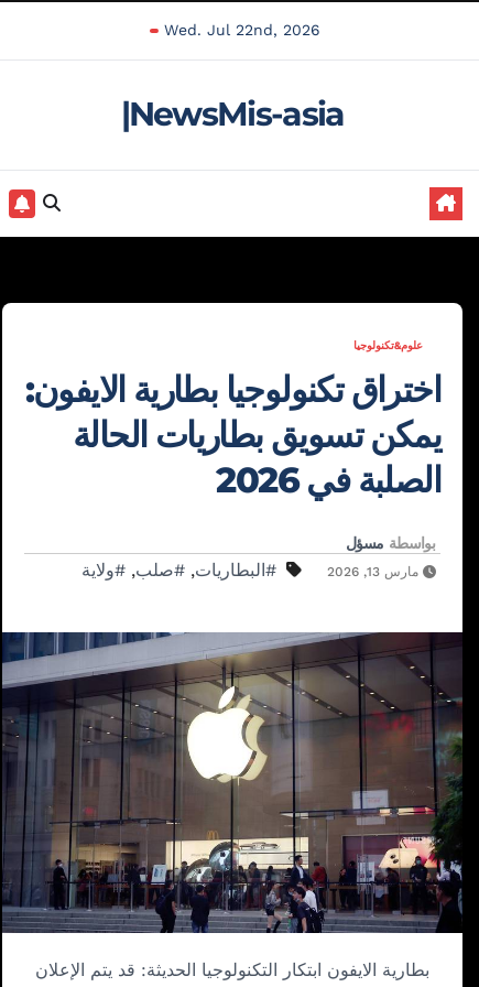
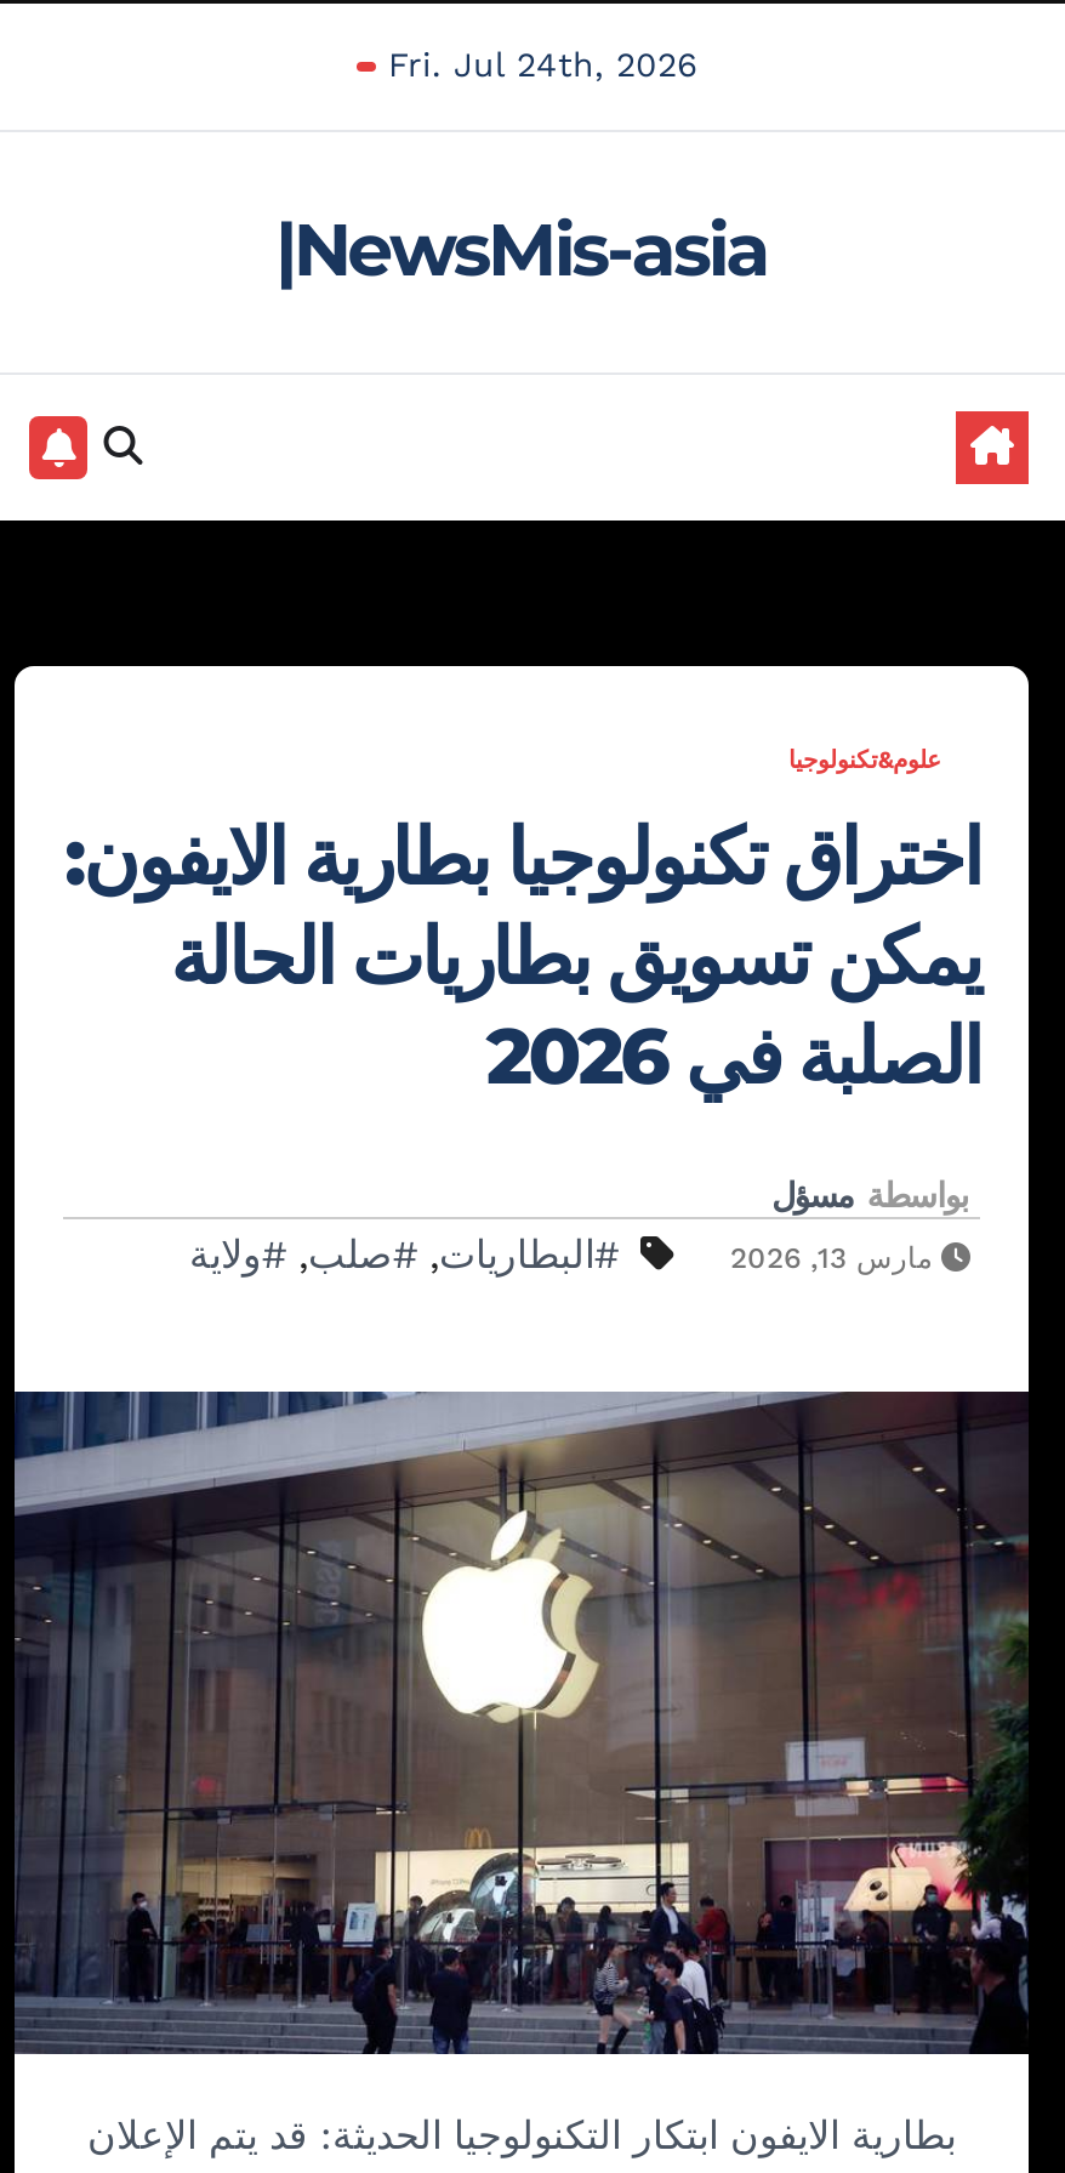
- Wed. Jul 22nd, 2026
+ Fri. Jul 24th, 2026
